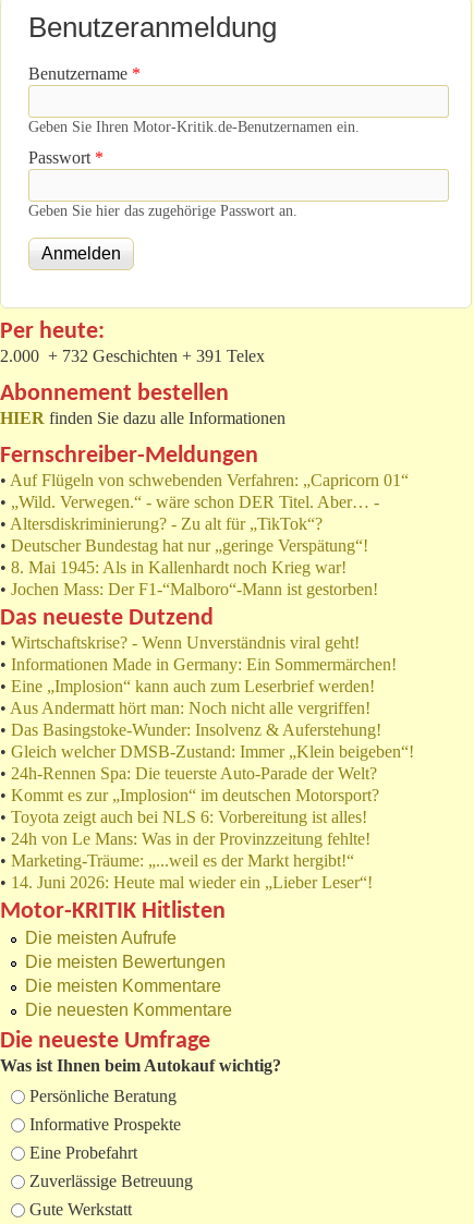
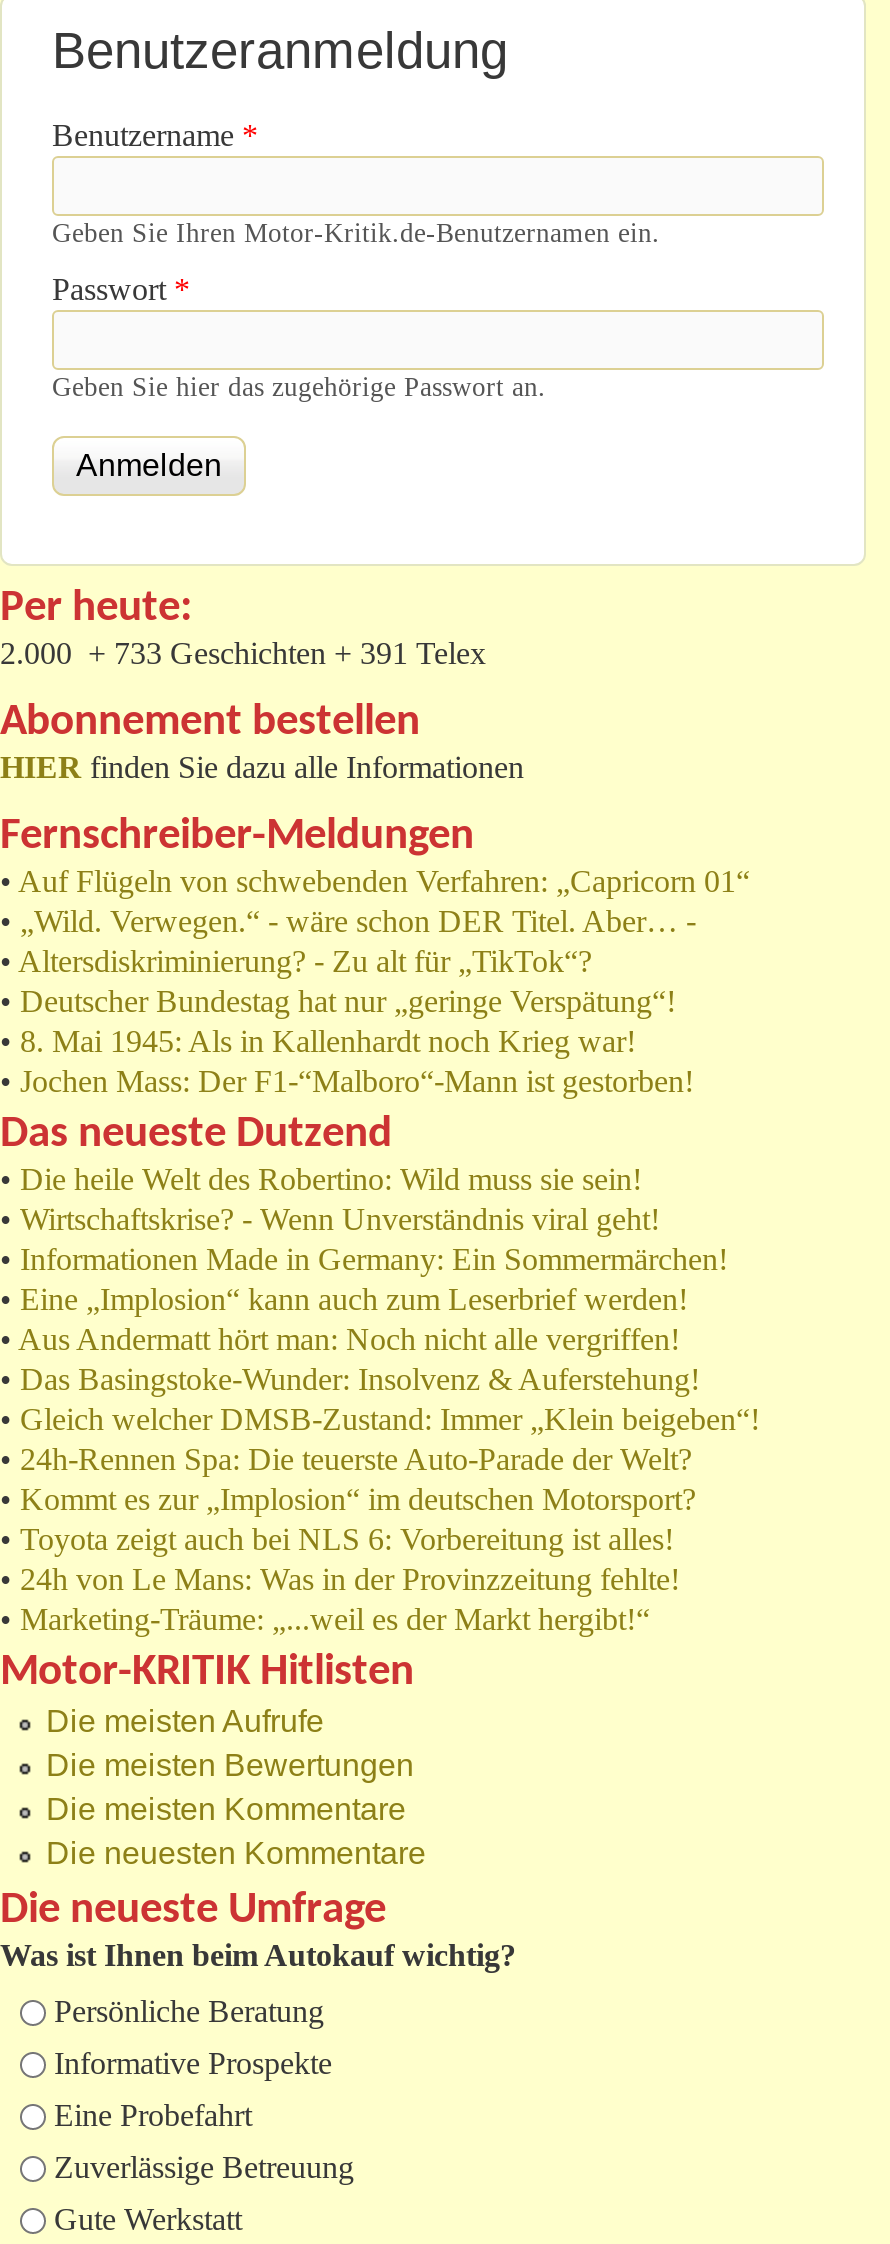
- 2.000 + 732 Geschichten + 391 Telex
+ 2.000 + 733 Geschichten + 391 Telex

+ • Die heile Welt des Robertino: Wild muss sie sein!

moved down: • Wirtschaftskrise? - Wenn Unverständnis viral geht! | • Informationen Made in Germany: Ein Sommermärchen! | • Eine „Implosion“ kann auch zum Leserbrief werden! | ... | • 24h von Le Mans: Was in der Provinzzeitung fehlte! | • Marketing-Träume: „...weil es der Markt hergibt!“

- • 14. Juni 2026: Heute mal wieder ein „Lieber Leser“!
